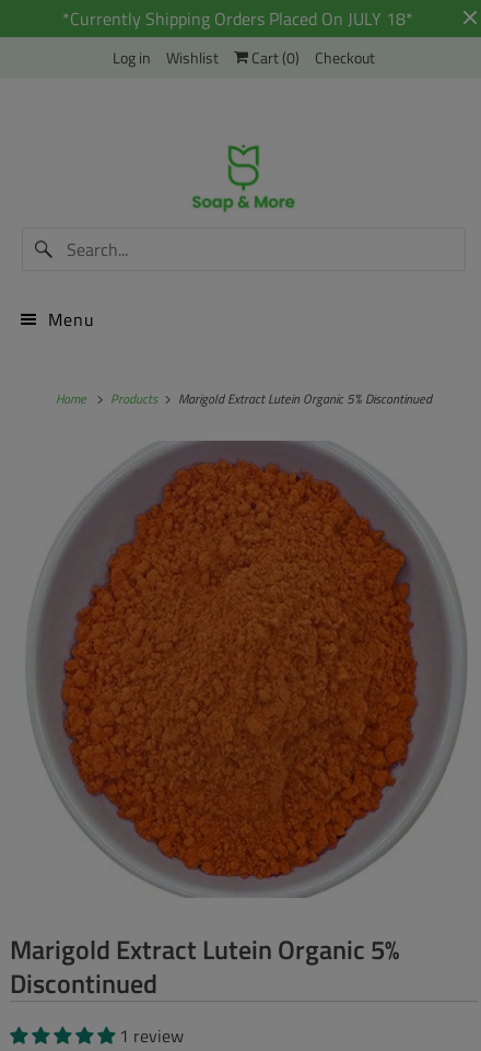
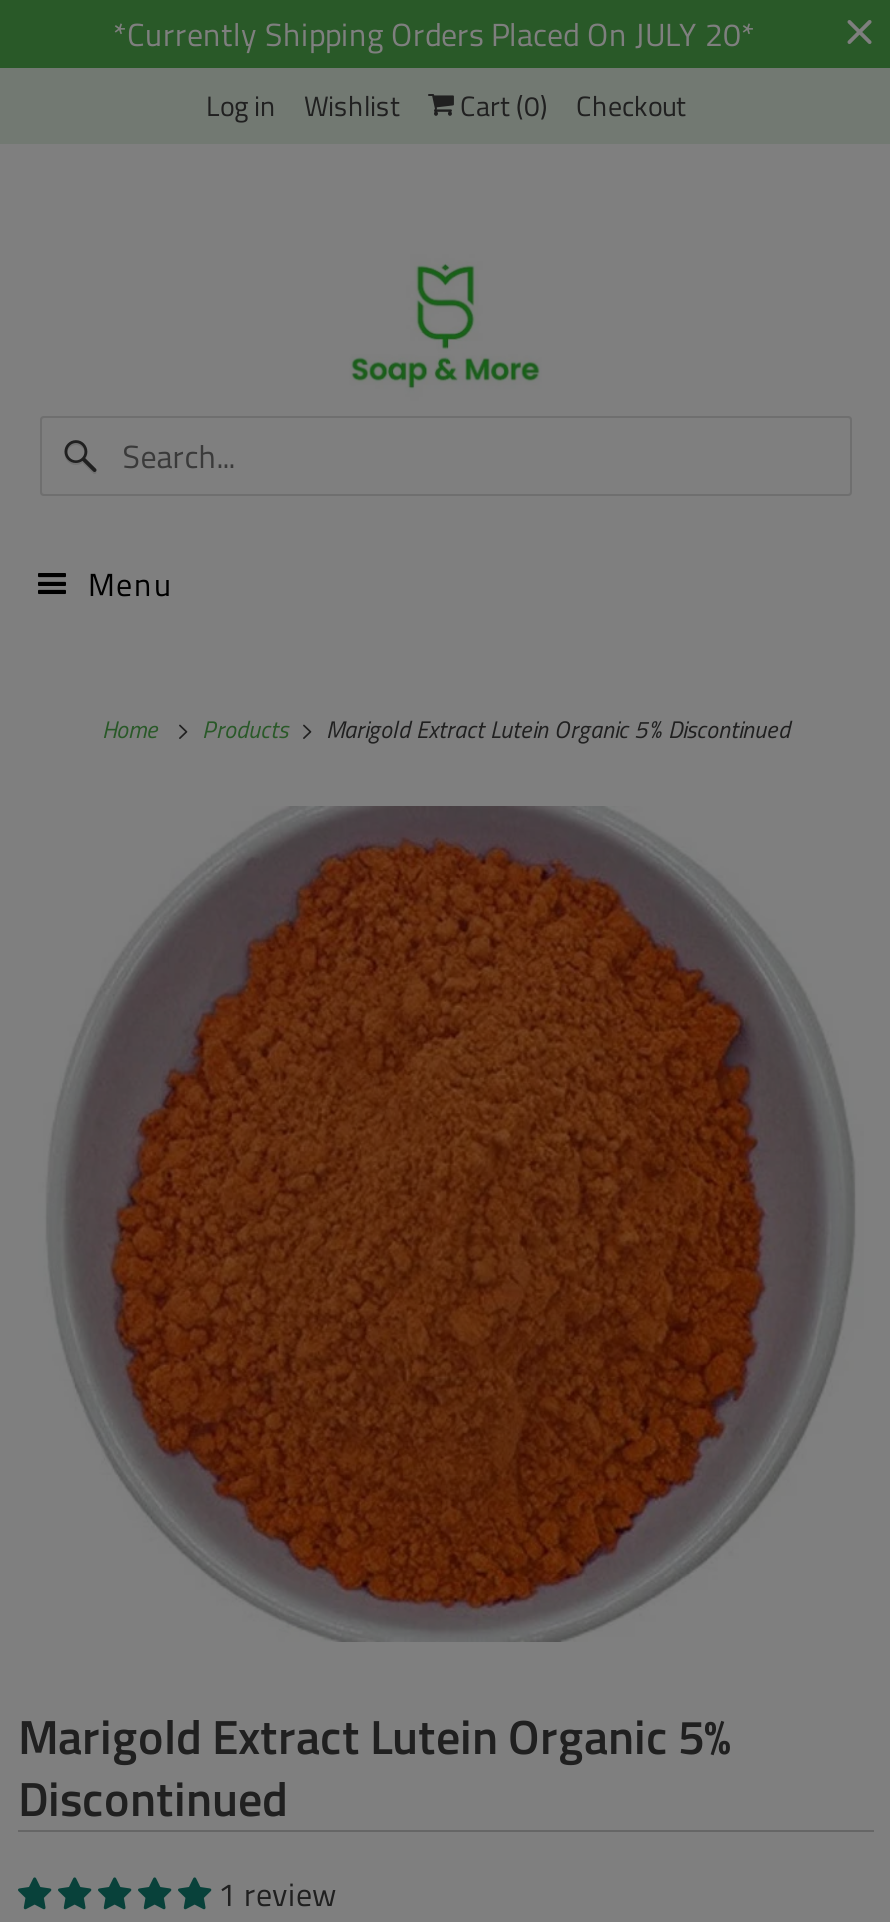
- *Currently Shipping Orders Placed On JULY 18*
+ *Currently Shipping Orders Placed On JULY 20*
